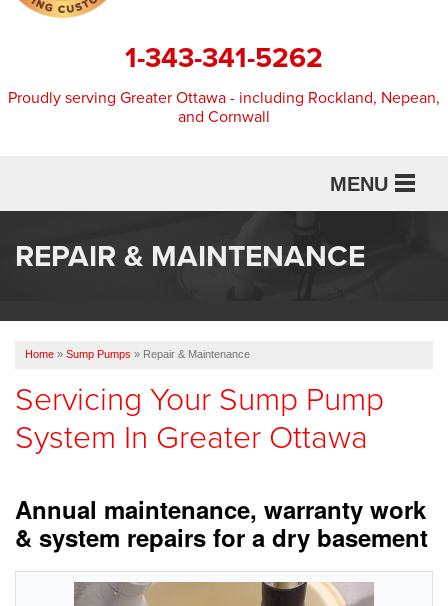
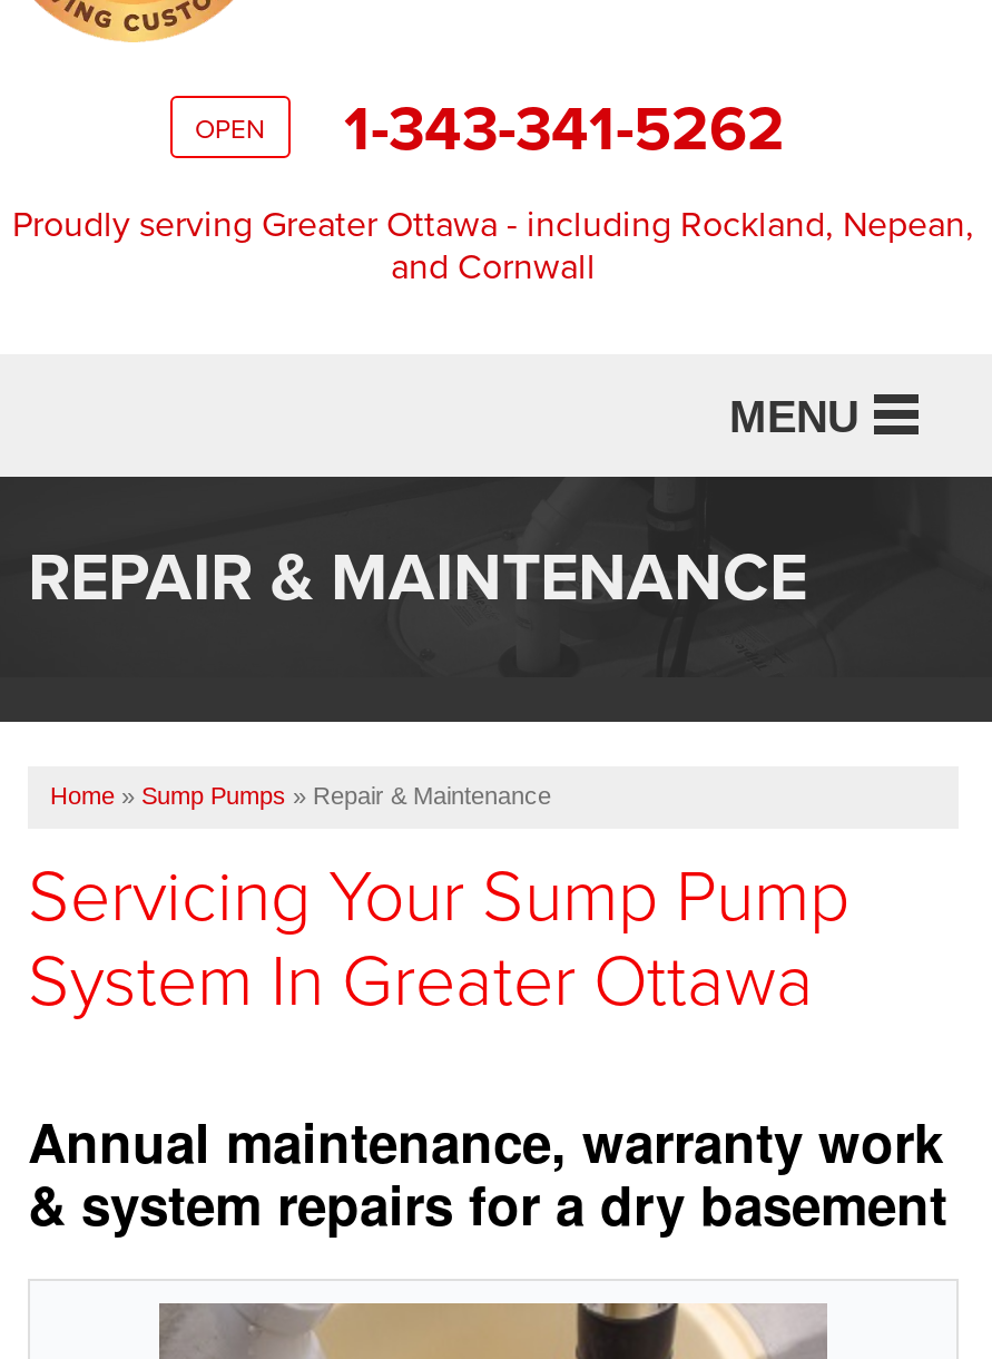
+ OPEN
